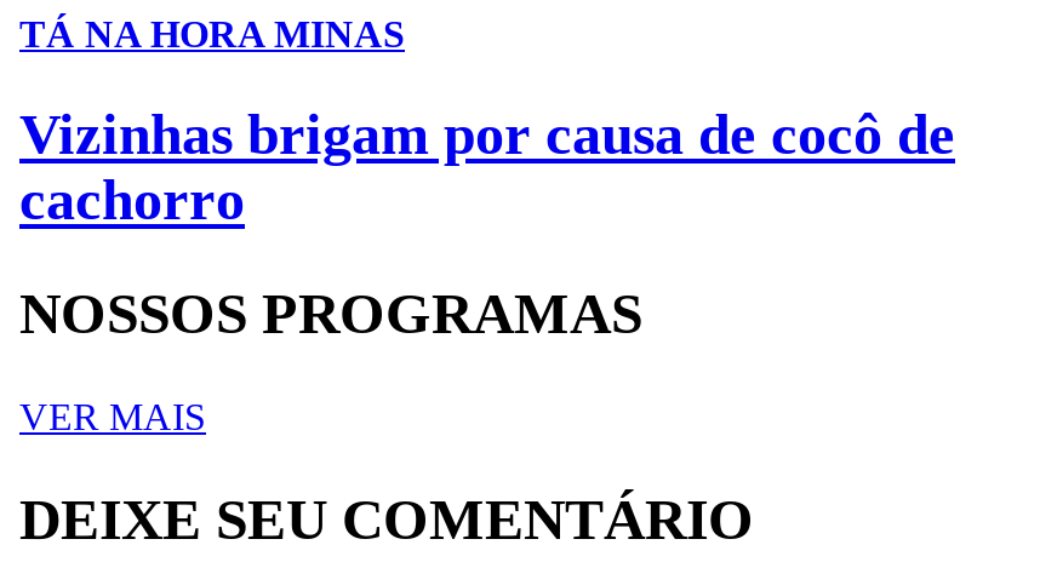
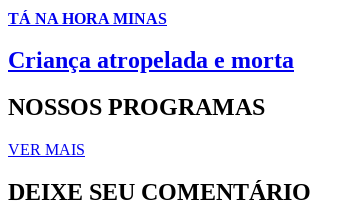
- Vizinhas brigam por causa de cocô de
- cachorro
+ Criança atropelada e morta
